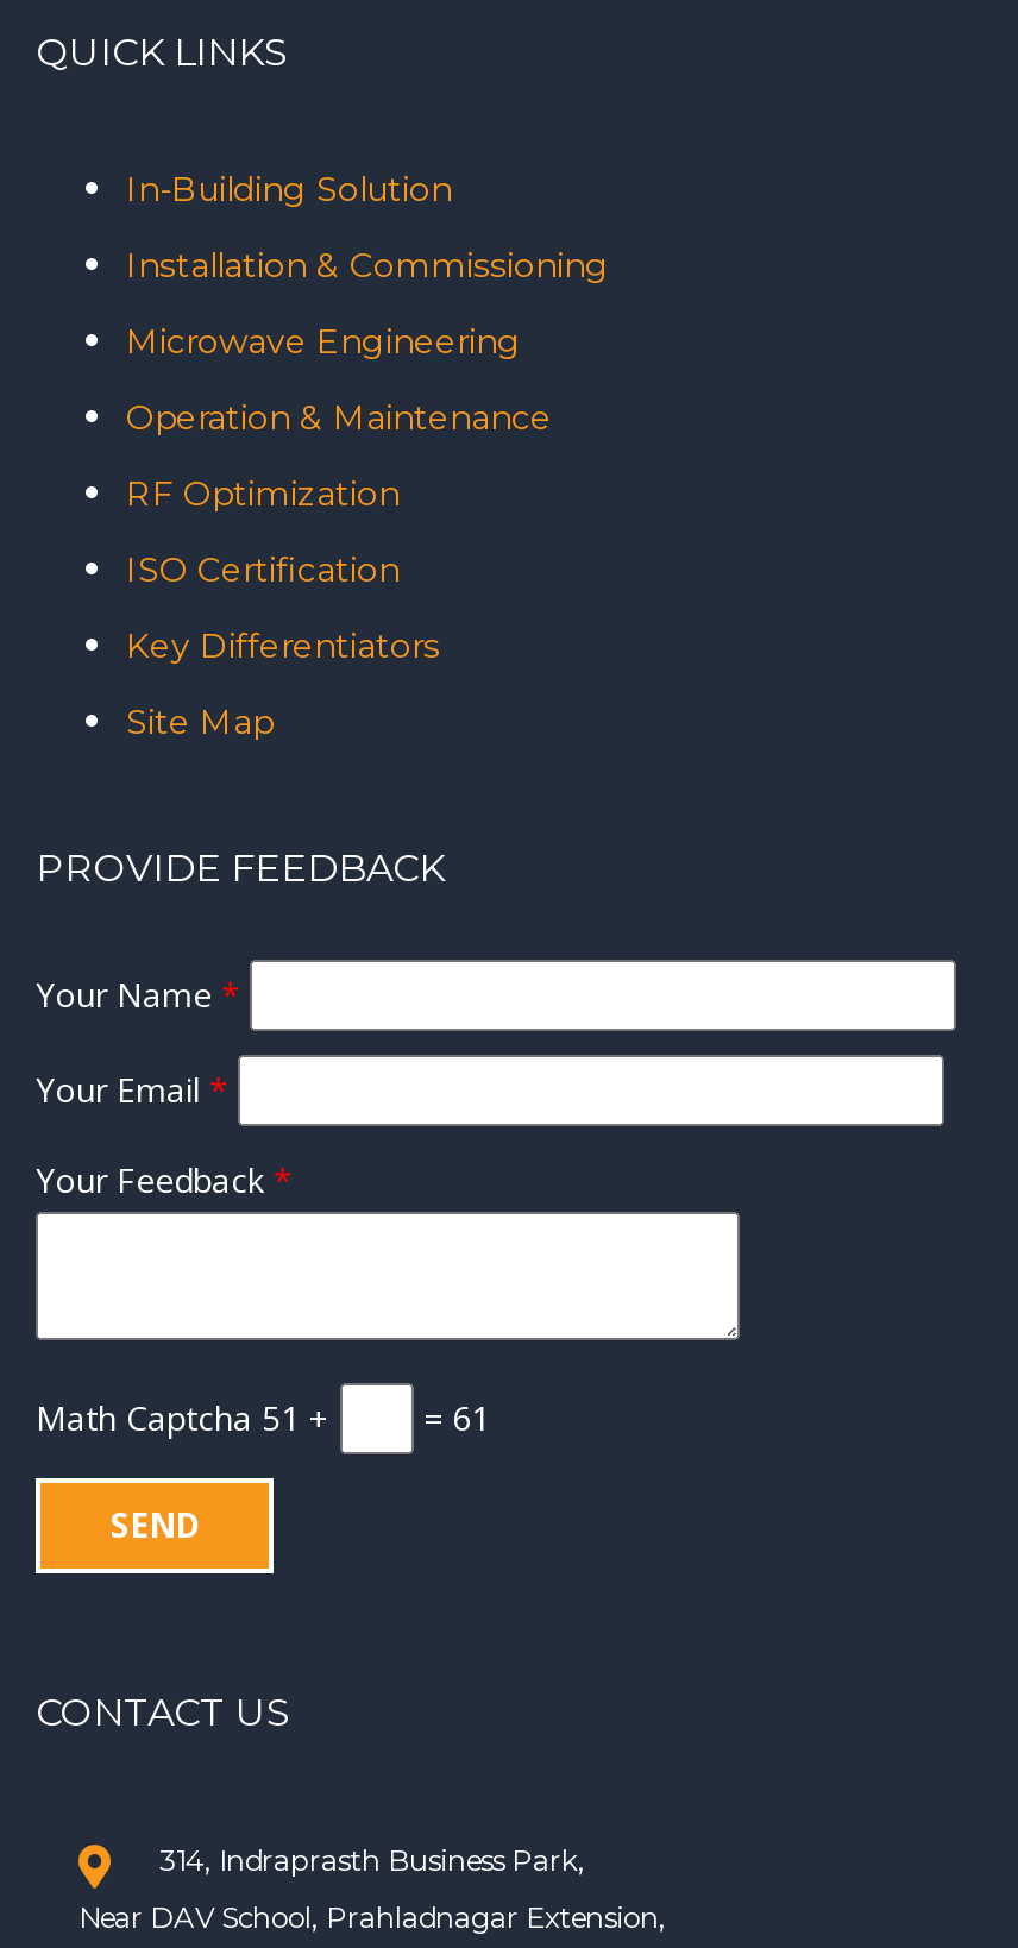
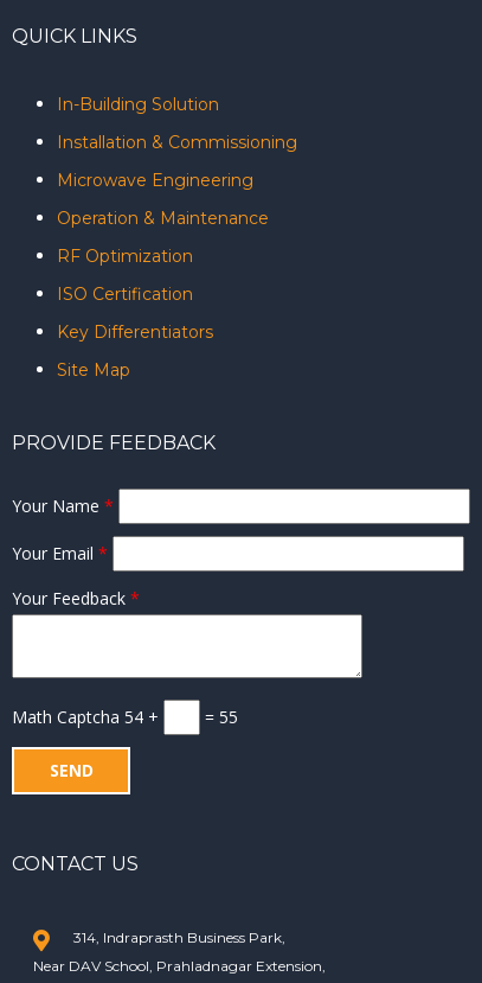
- Math Captcha 51 +
+ Math Captcha 54 +

- = 61
+ = 55
